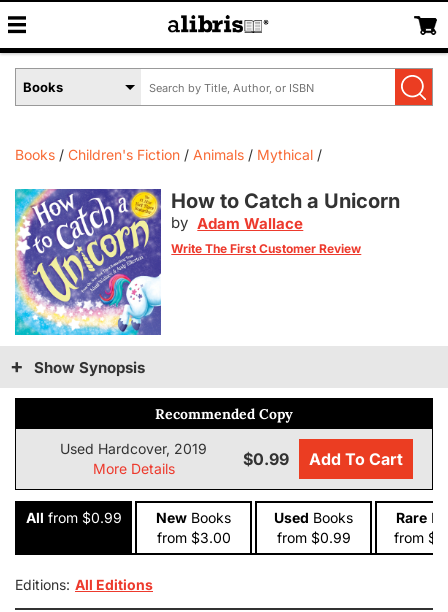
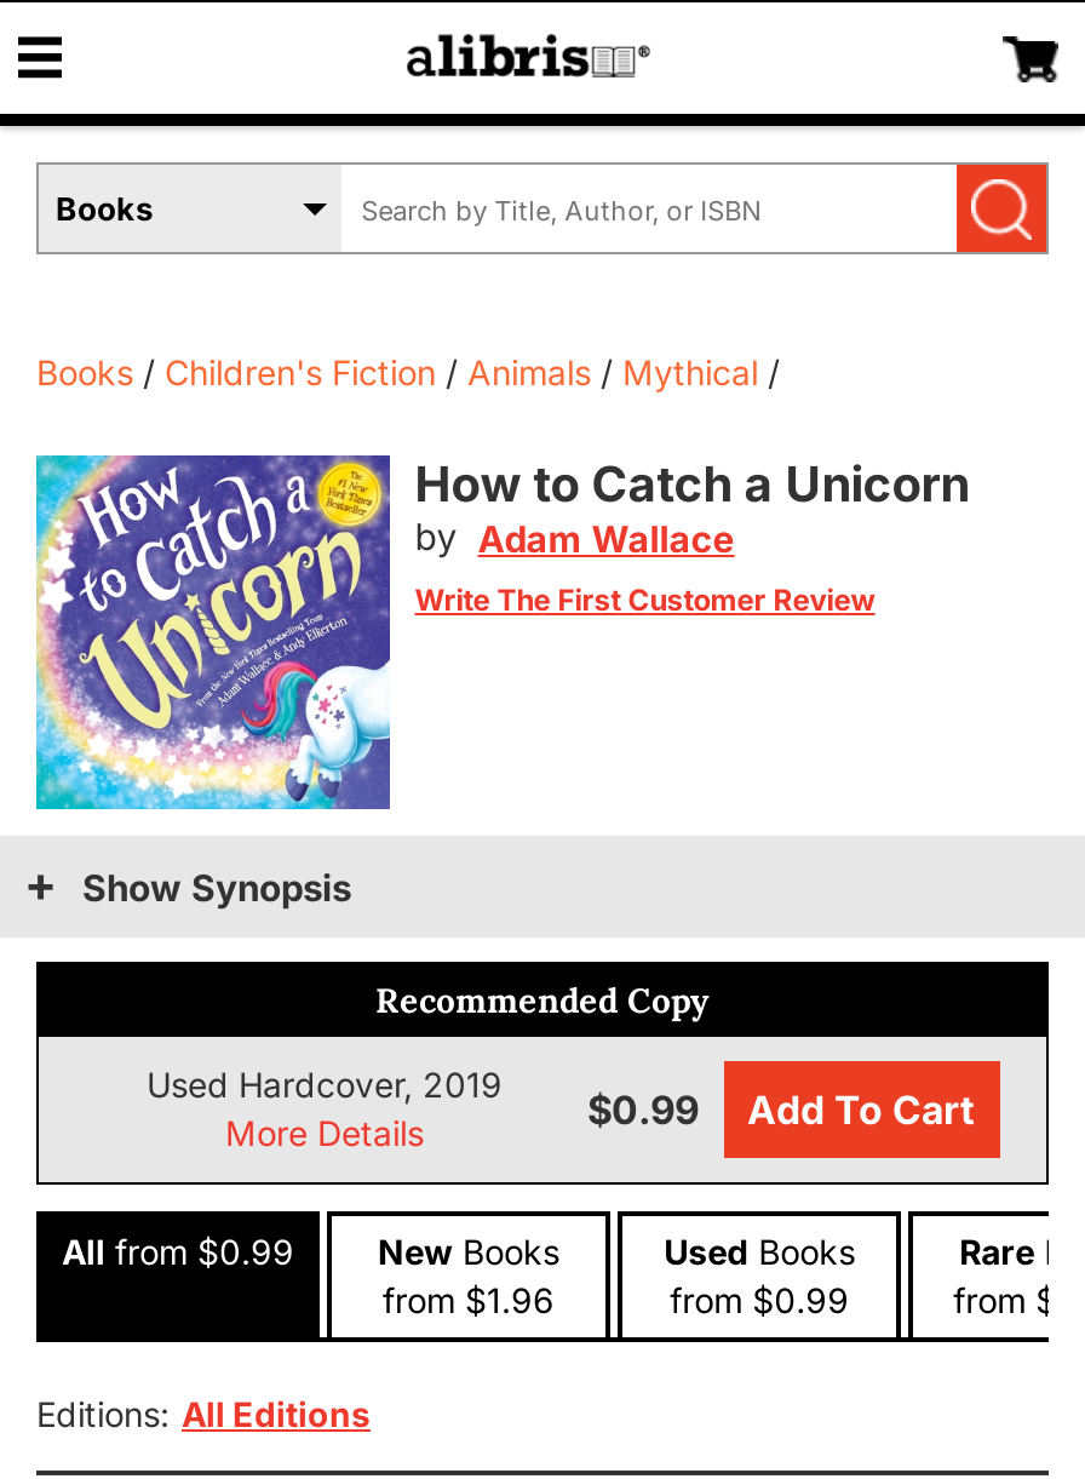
- from $3.00
+ from $1.96
